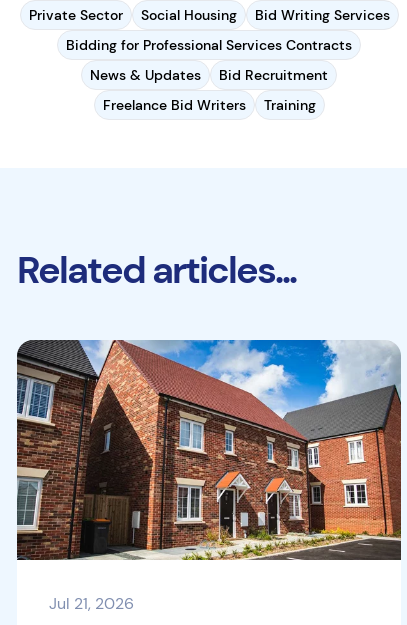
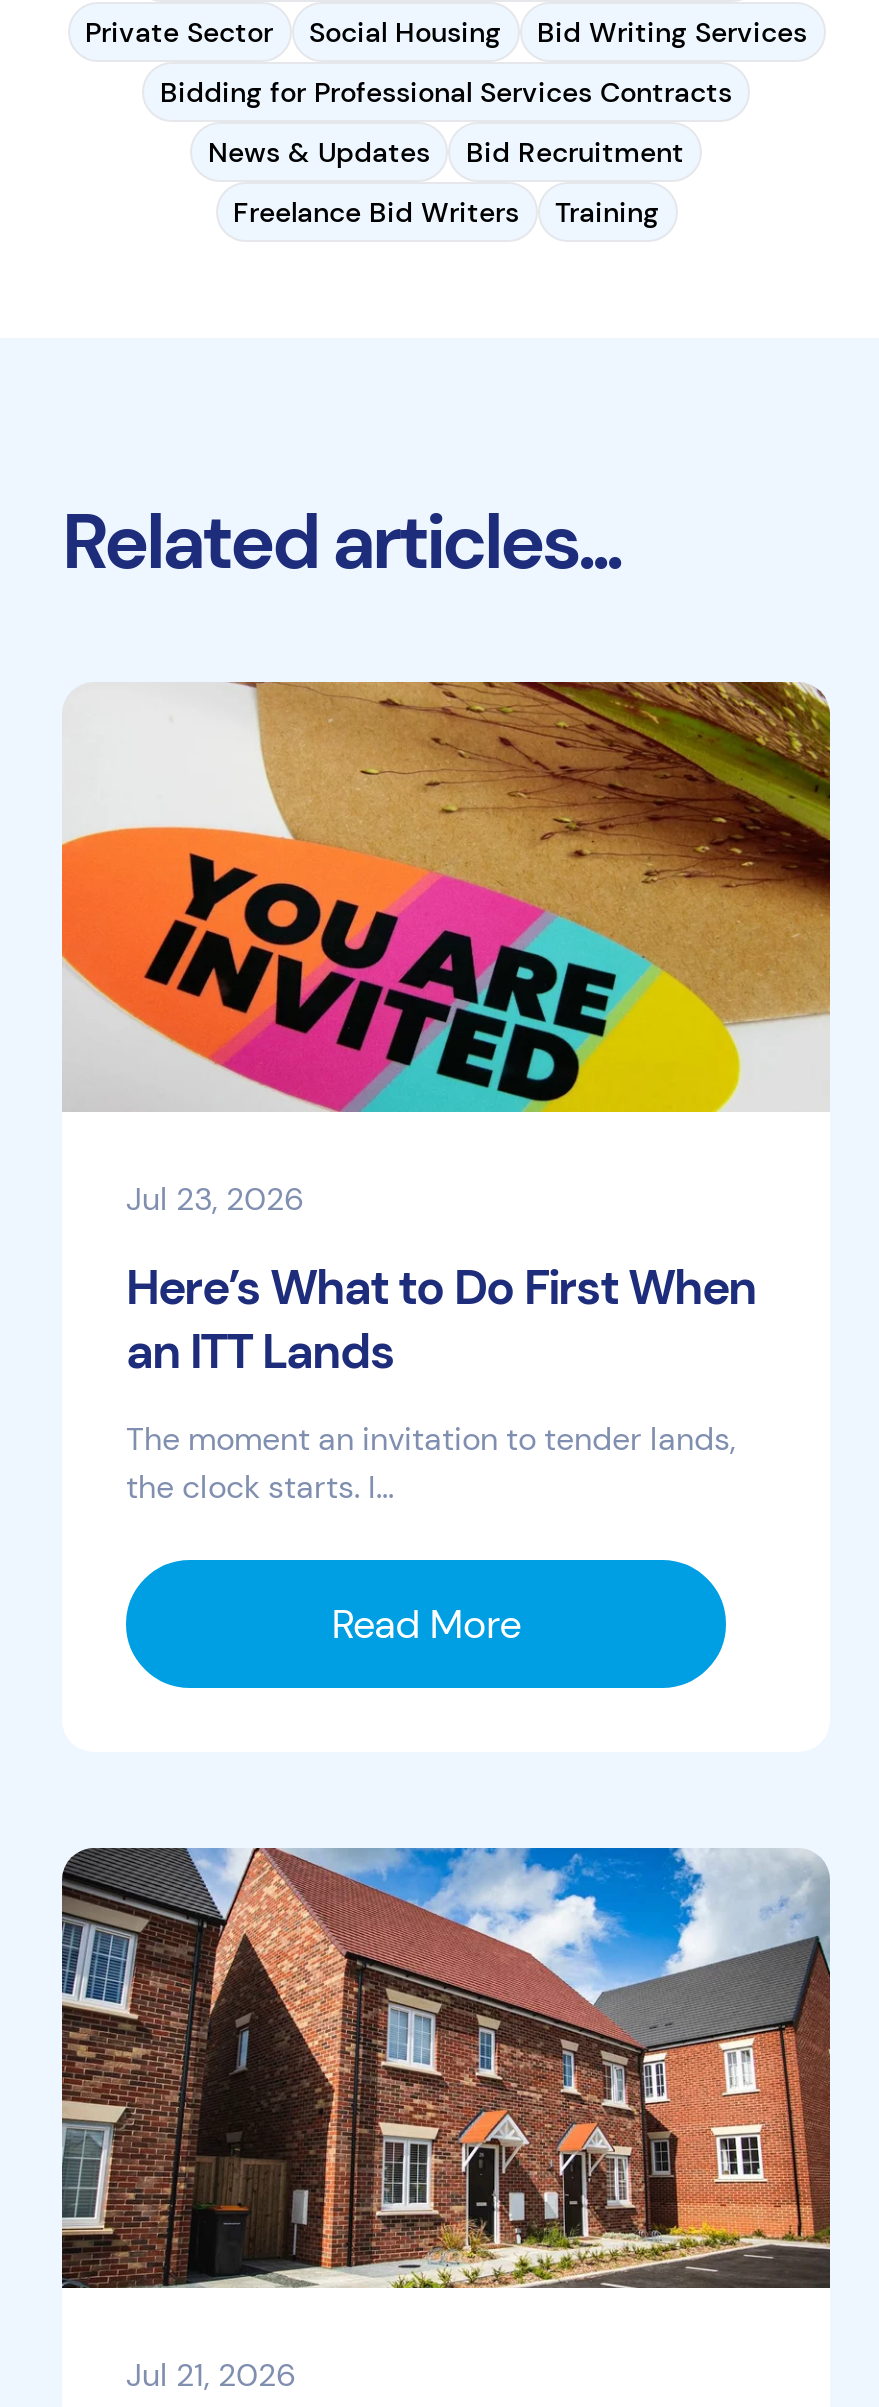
+ [image]
+ Jul 23, 2026
+ Here’s What to Do First When
+ an ITT Lands
+ The moment an invitation to tender lands,
+ the clock starts. I...
+ Read More
